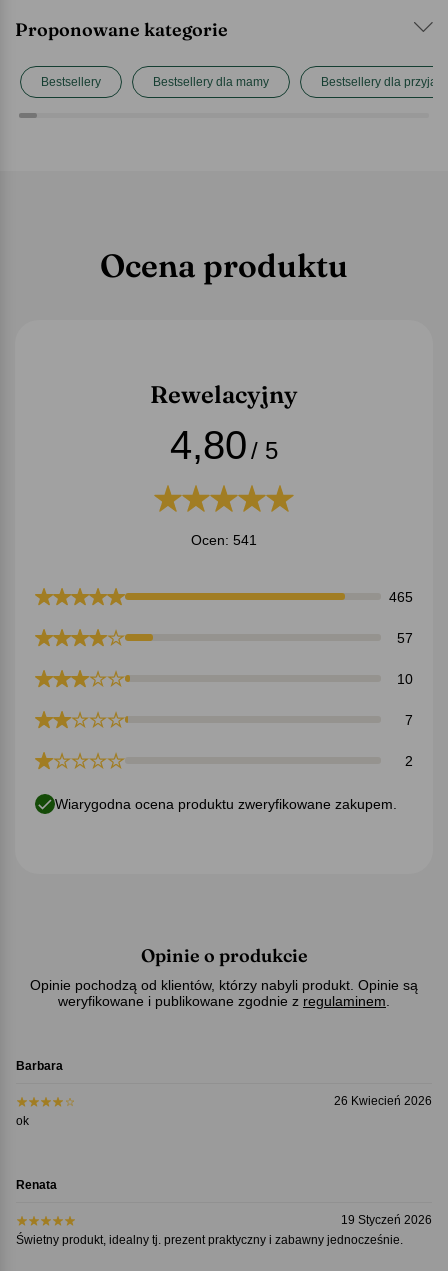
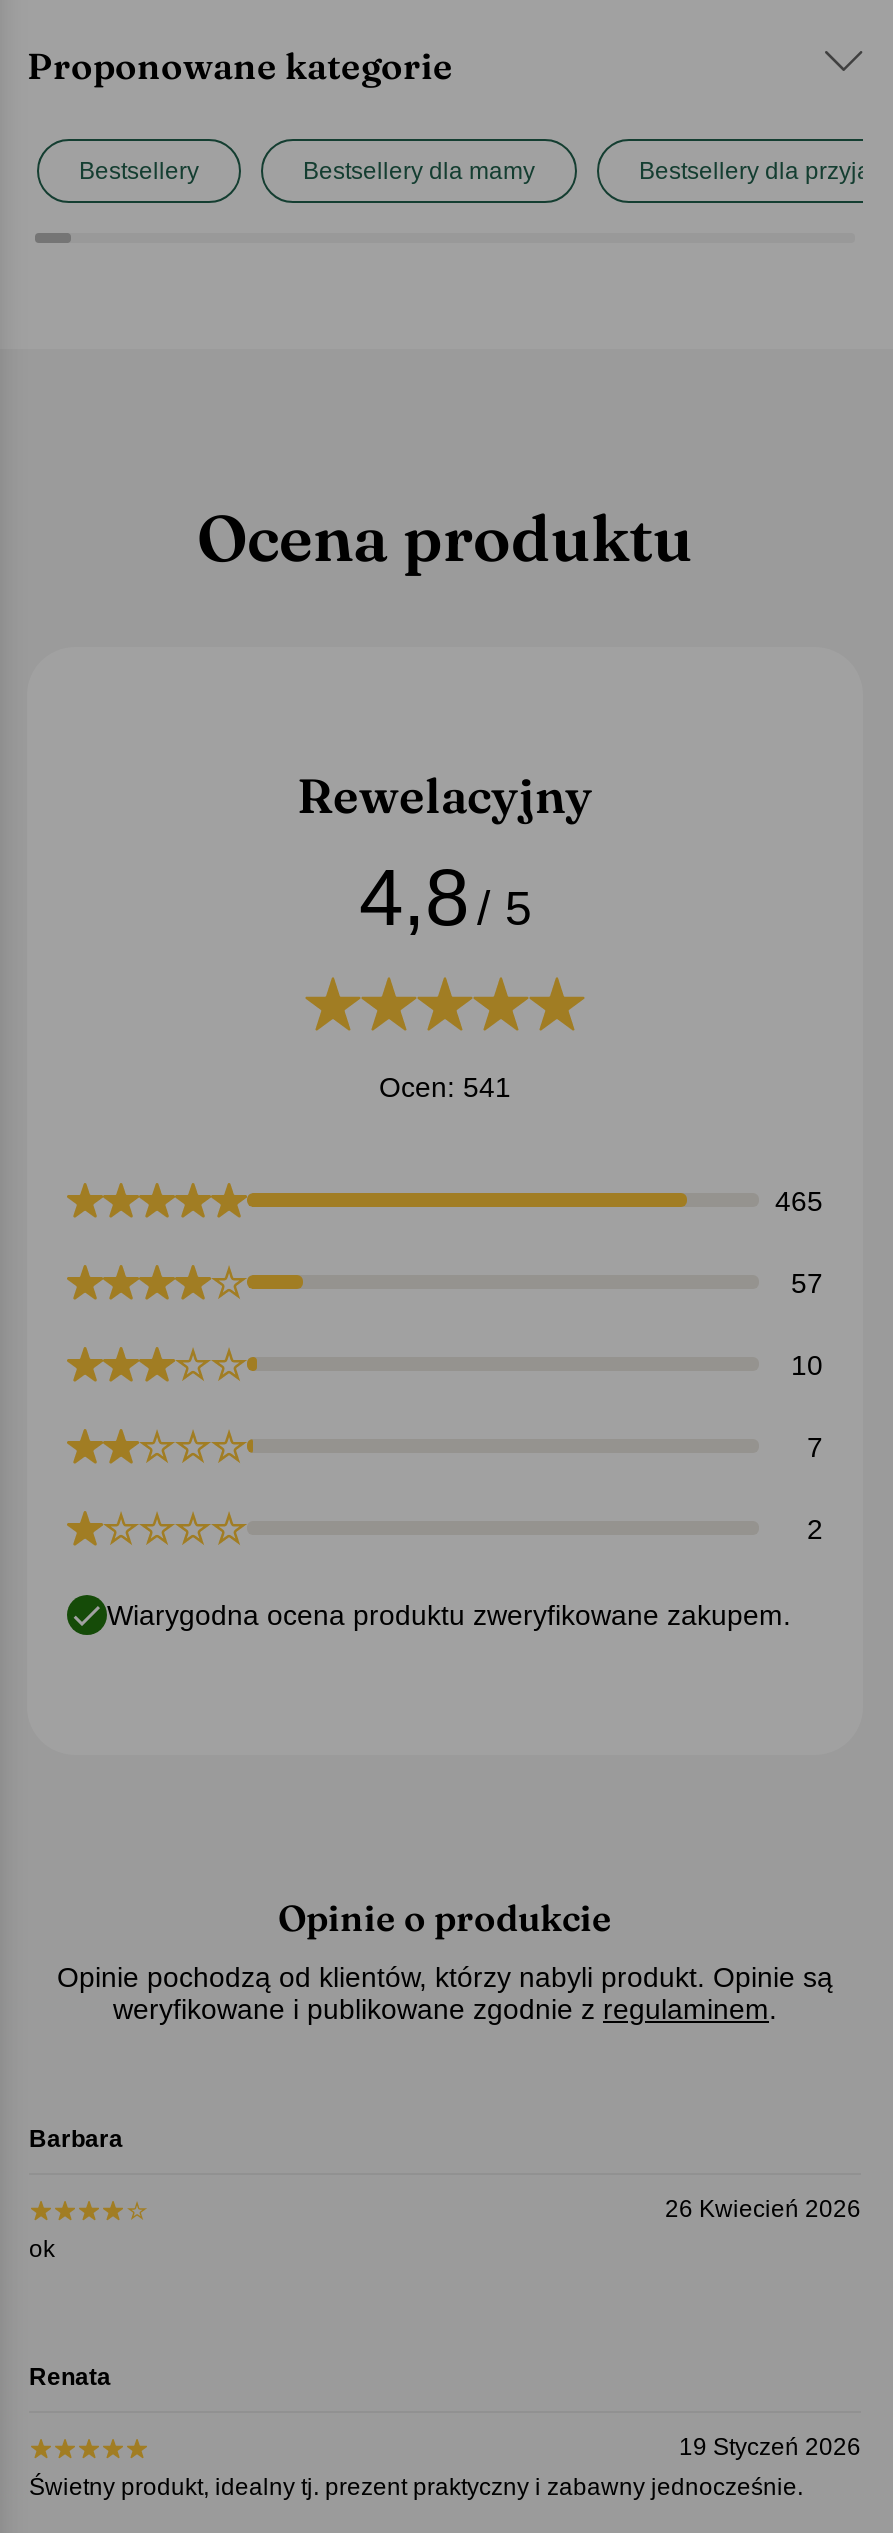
- 4,80 / 5
+ 4,8 / 5
